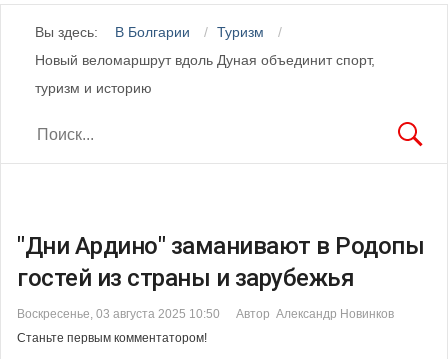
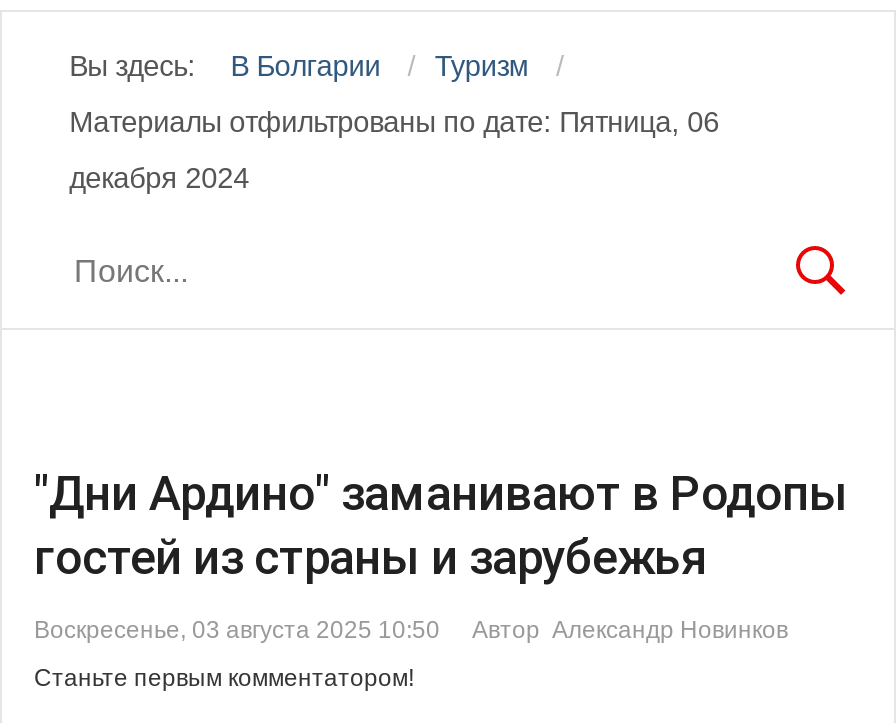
- Новый веломаршрут вдоль Дуная объединит спорт,
+ Материалы отфильтрованы по дате: Пятница, 06

- туризм и историю
+ декабря 2024
